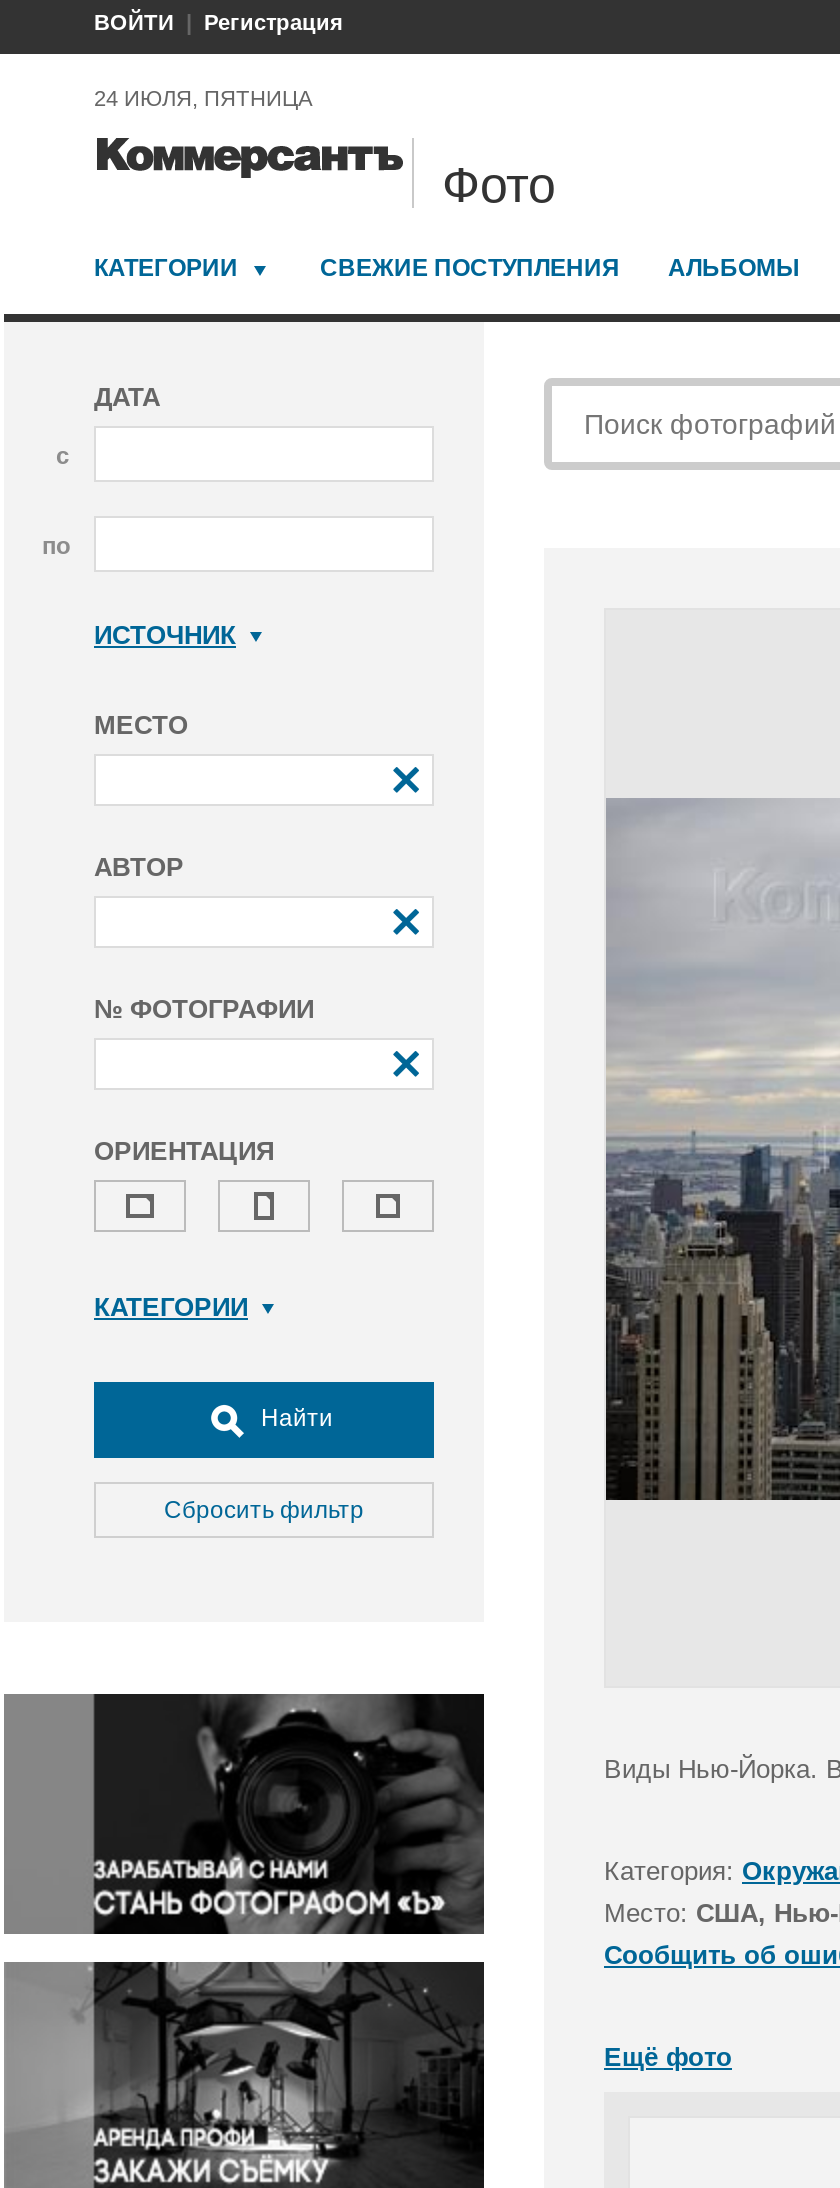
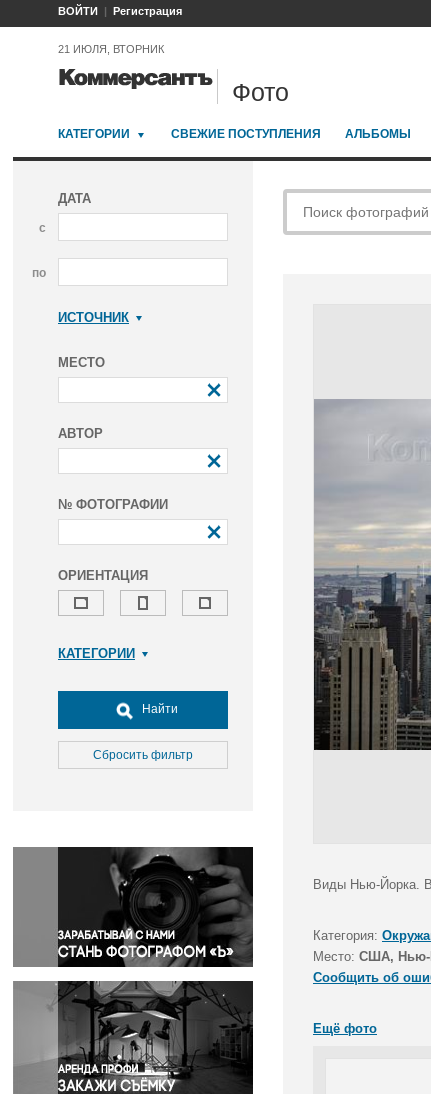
- 24 ИЮЛЯ, ПЯТНИЦА
+ 21 ИЮЛЯ, ВТОРНИК
